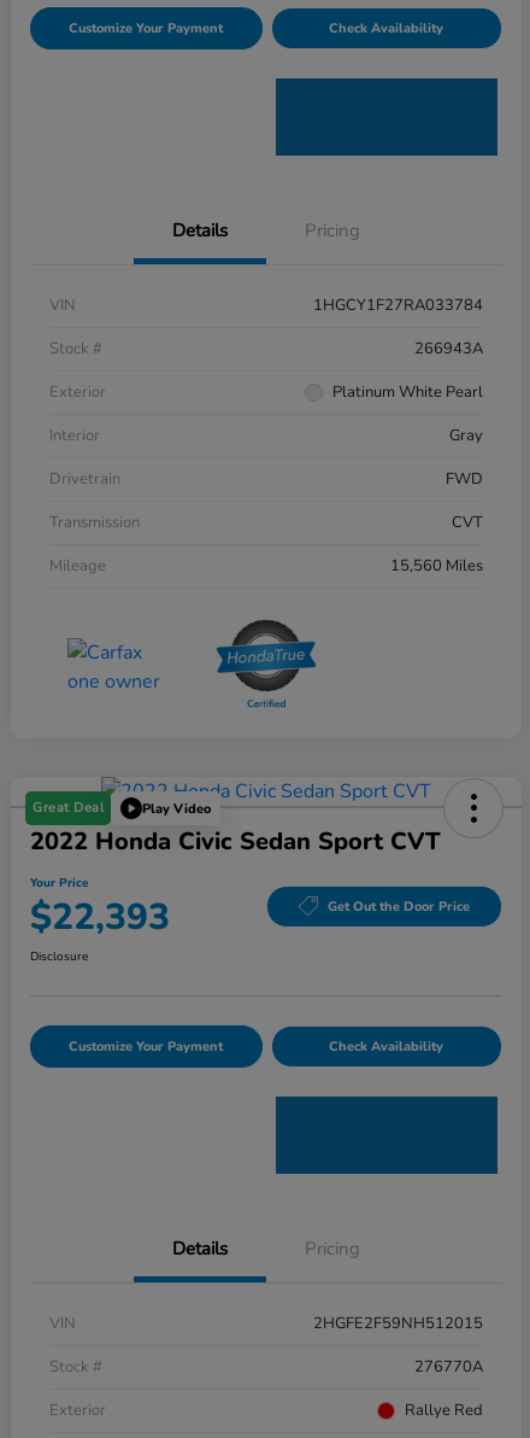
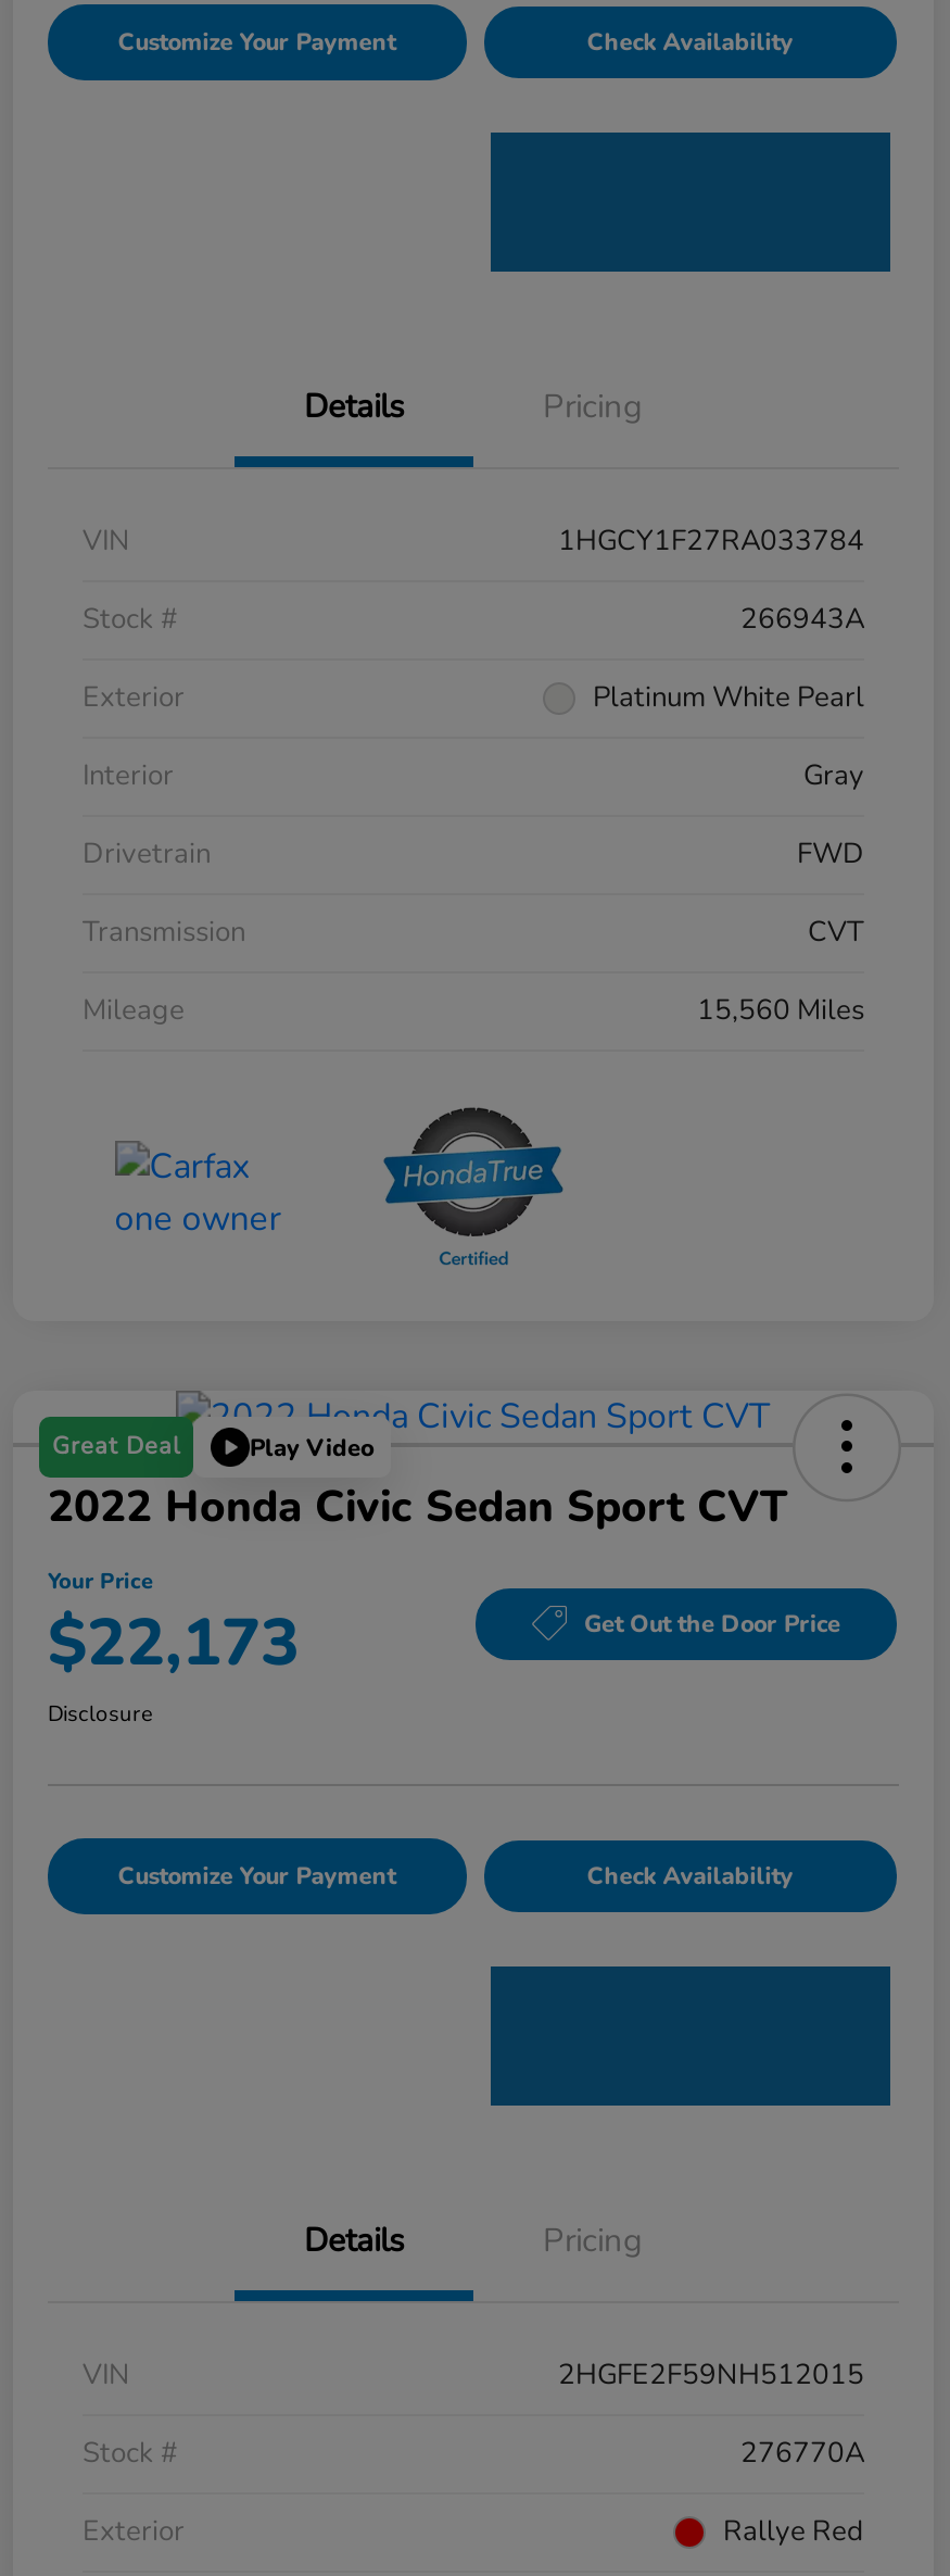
- $22,393
+ $22,173
